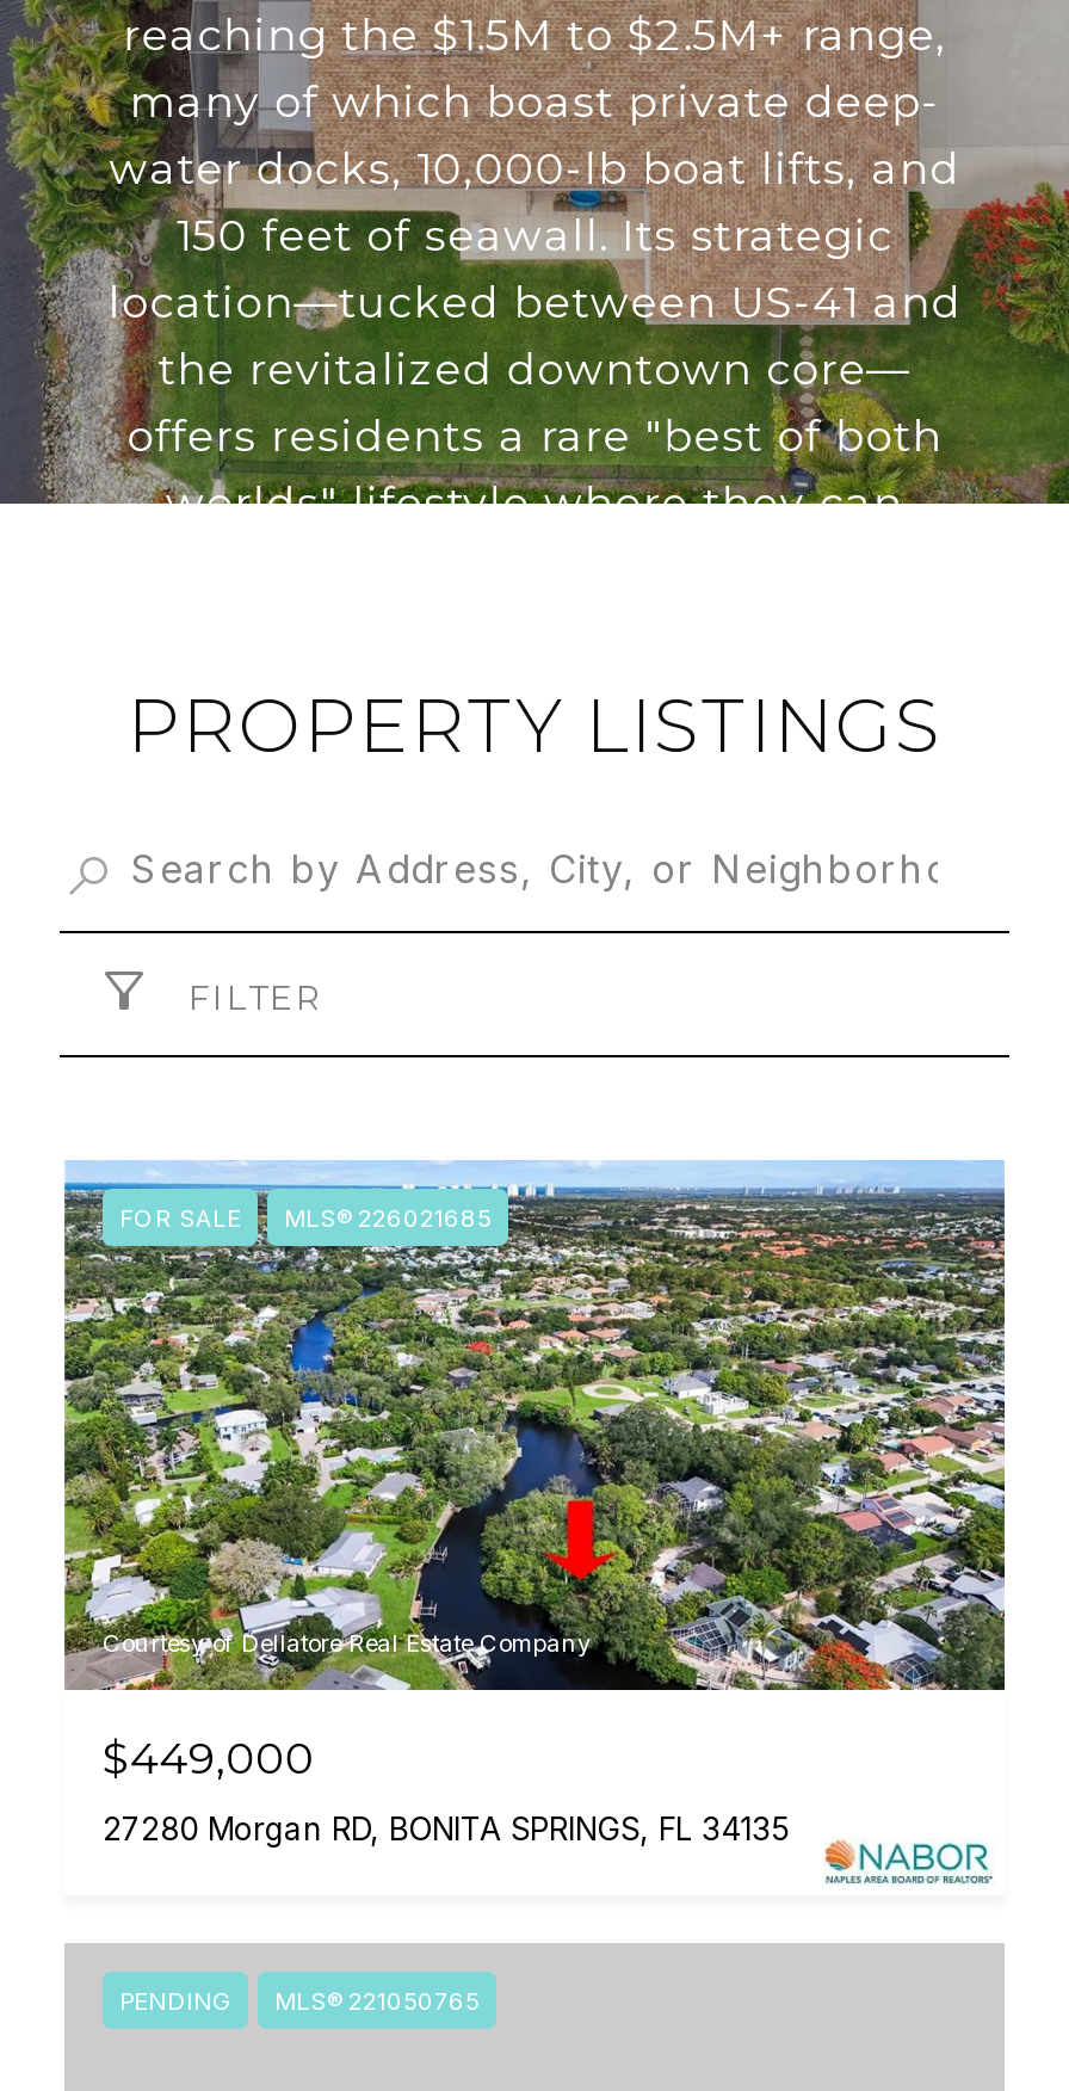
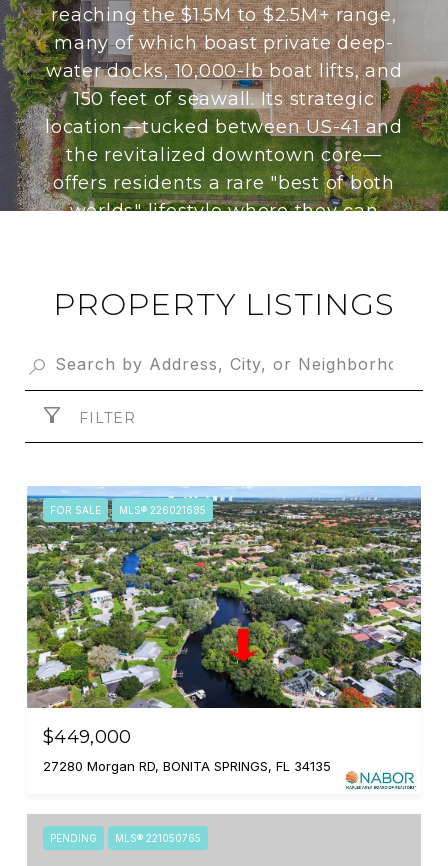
- Courtesy of Dellatore Real Estate Company
